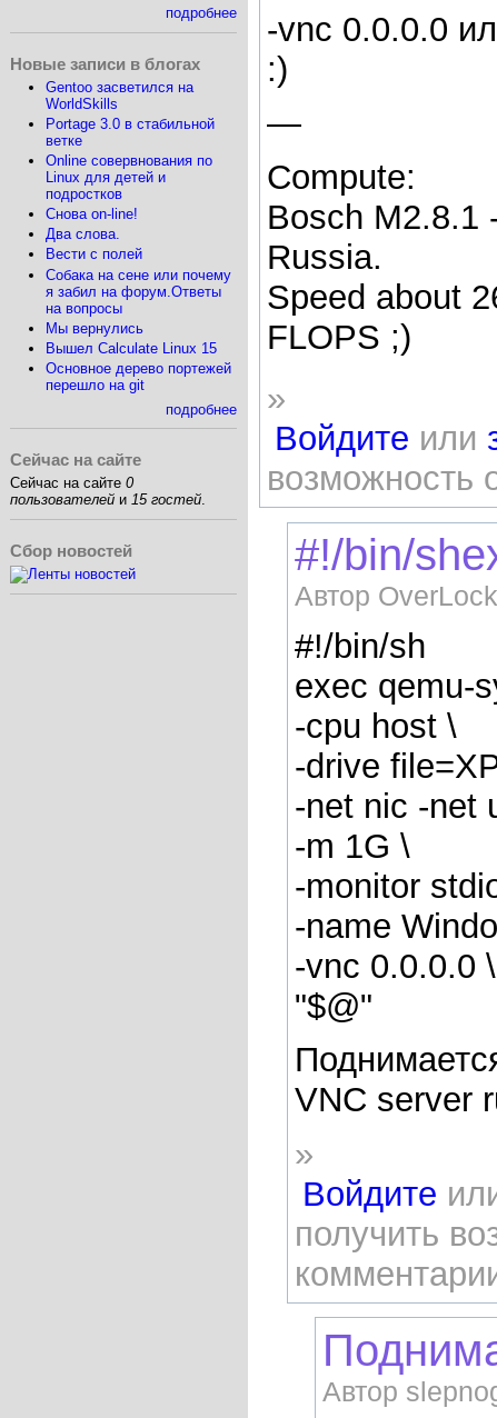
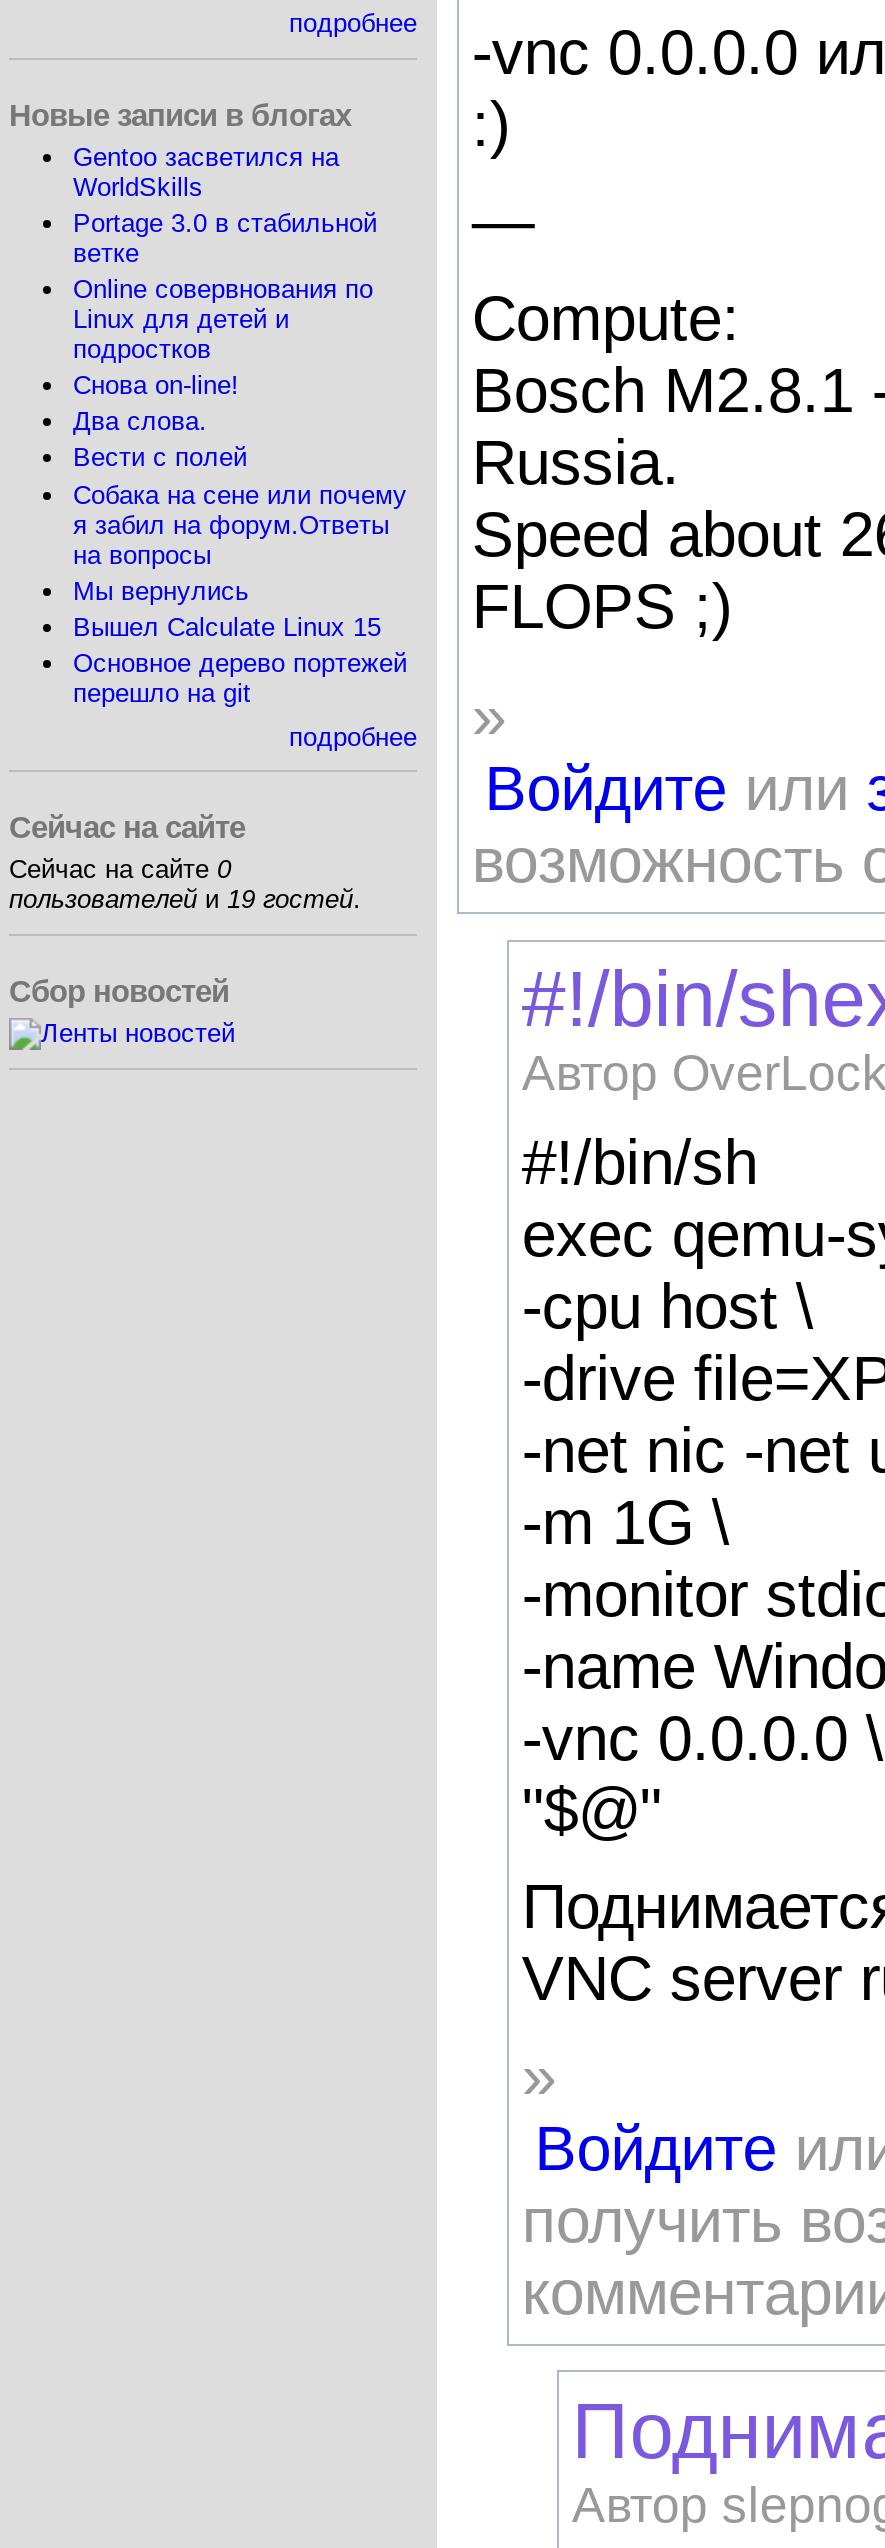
- пользователей и 15 гостей.
+ пользователей и 19 гостей.
